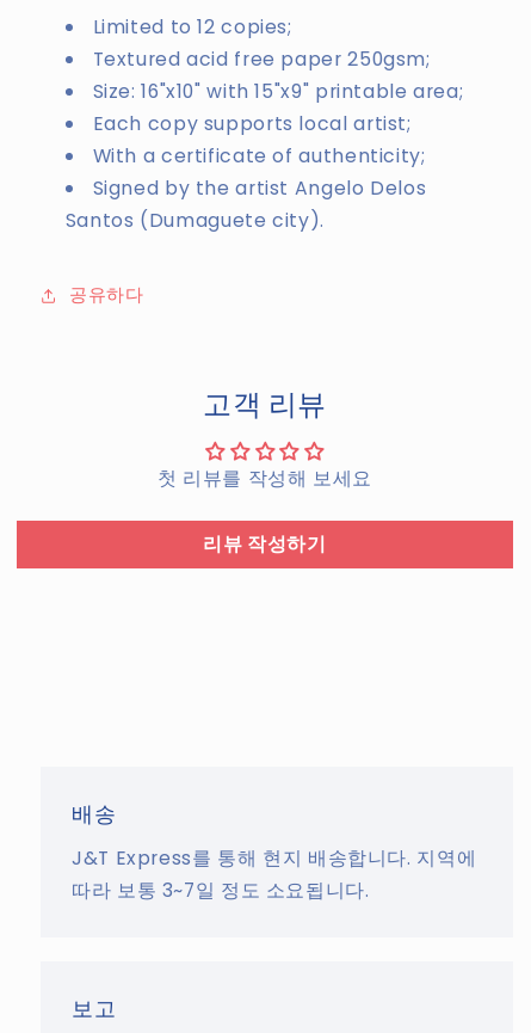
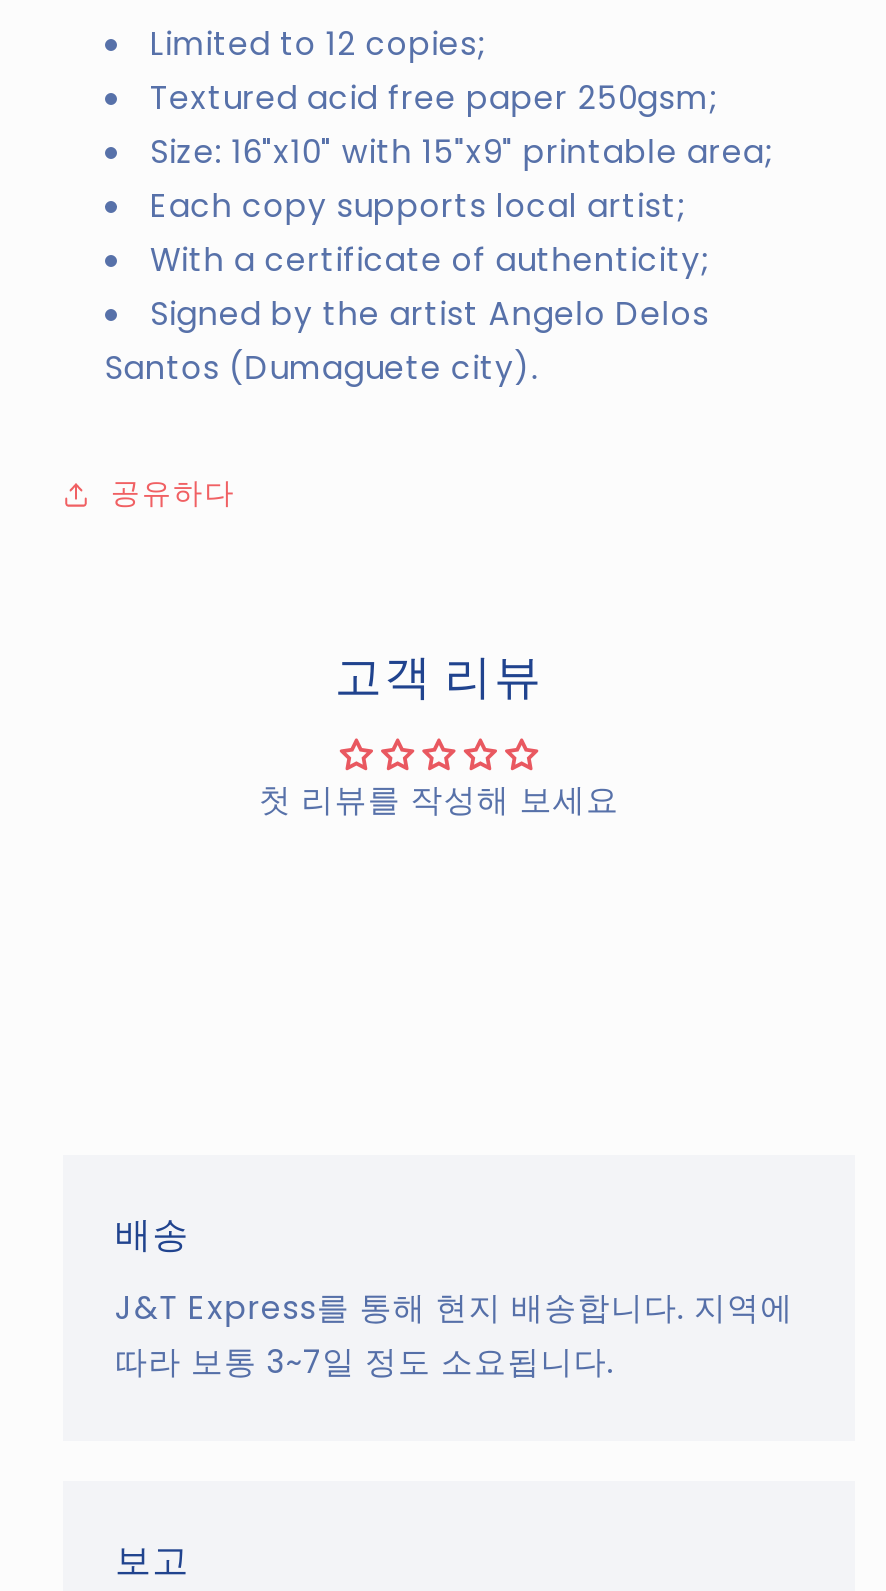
- 리뷰 작성하기
